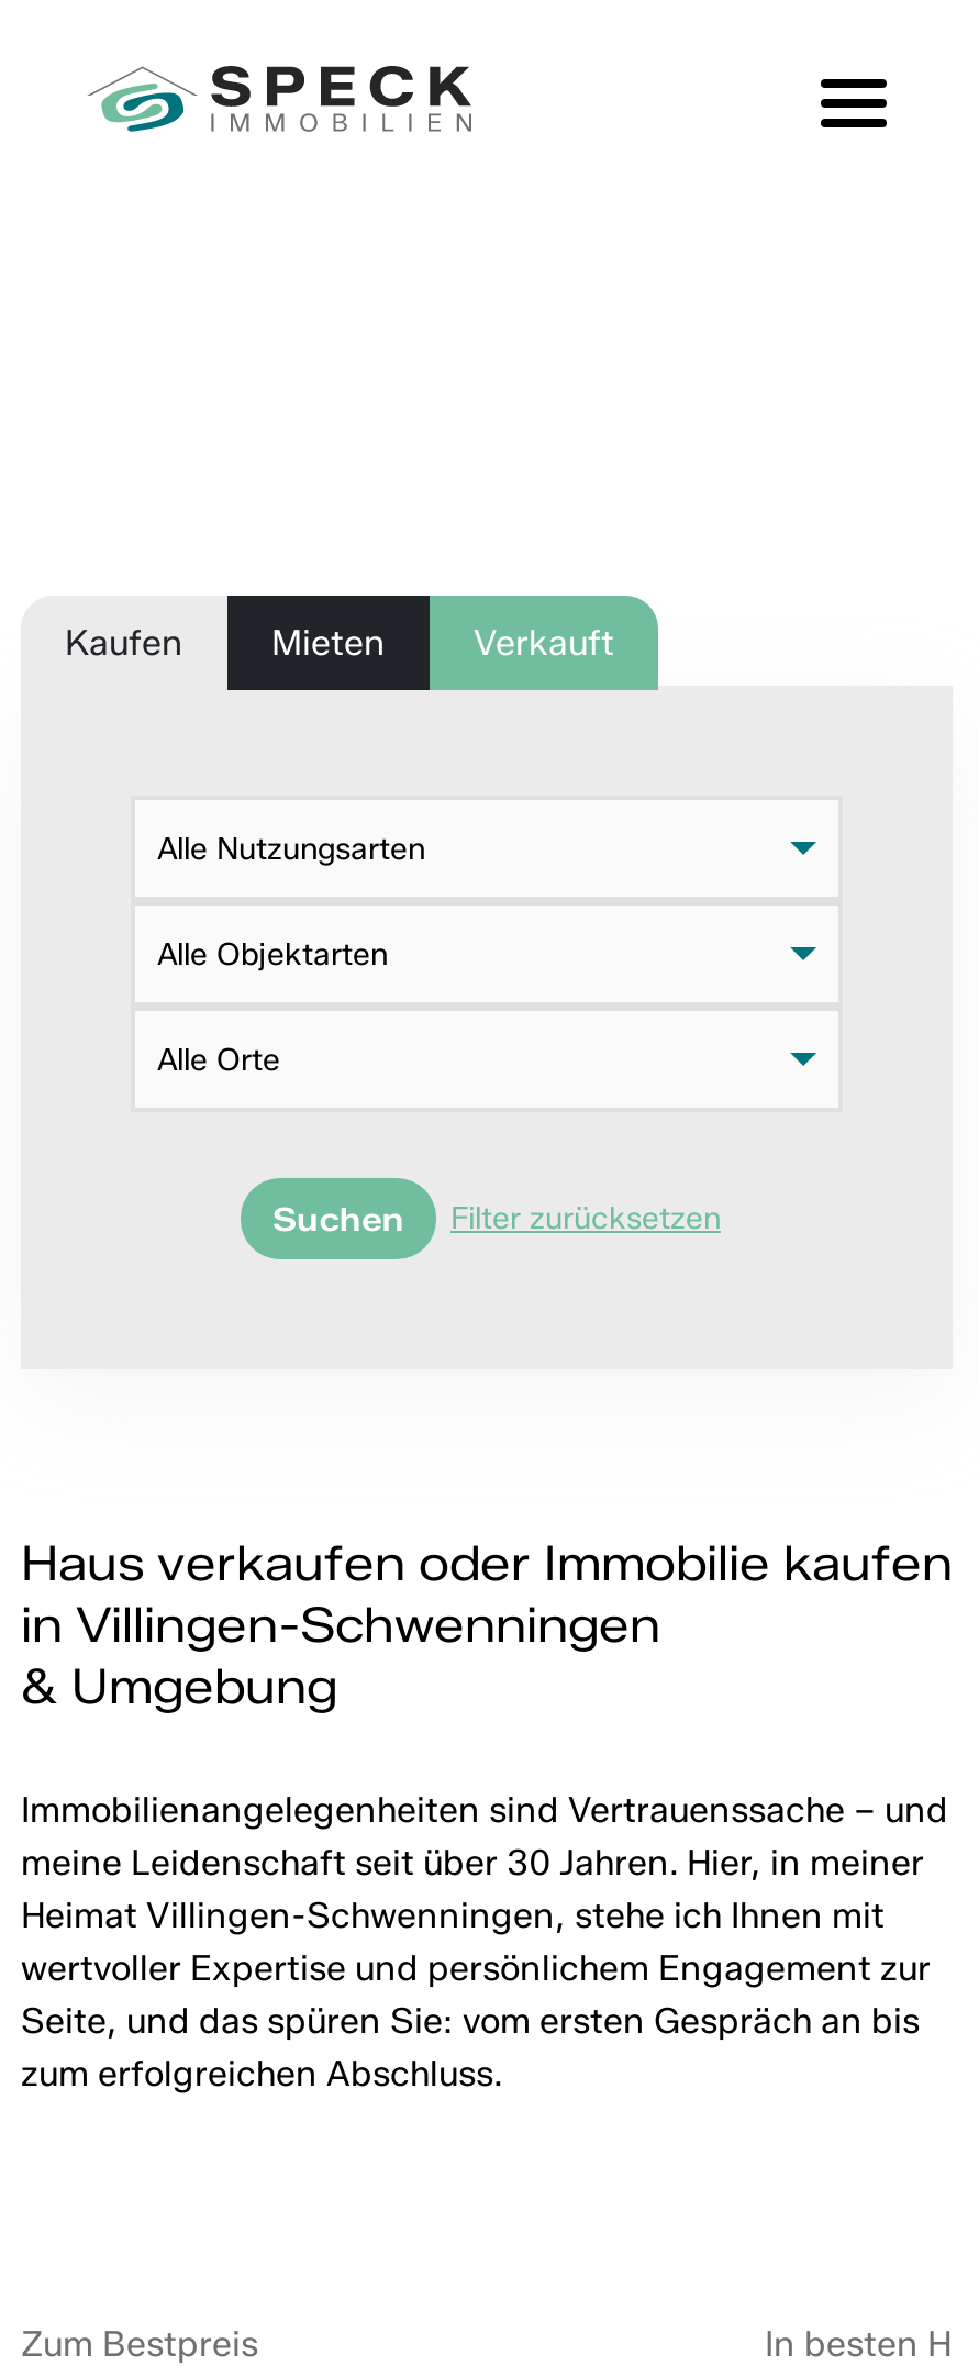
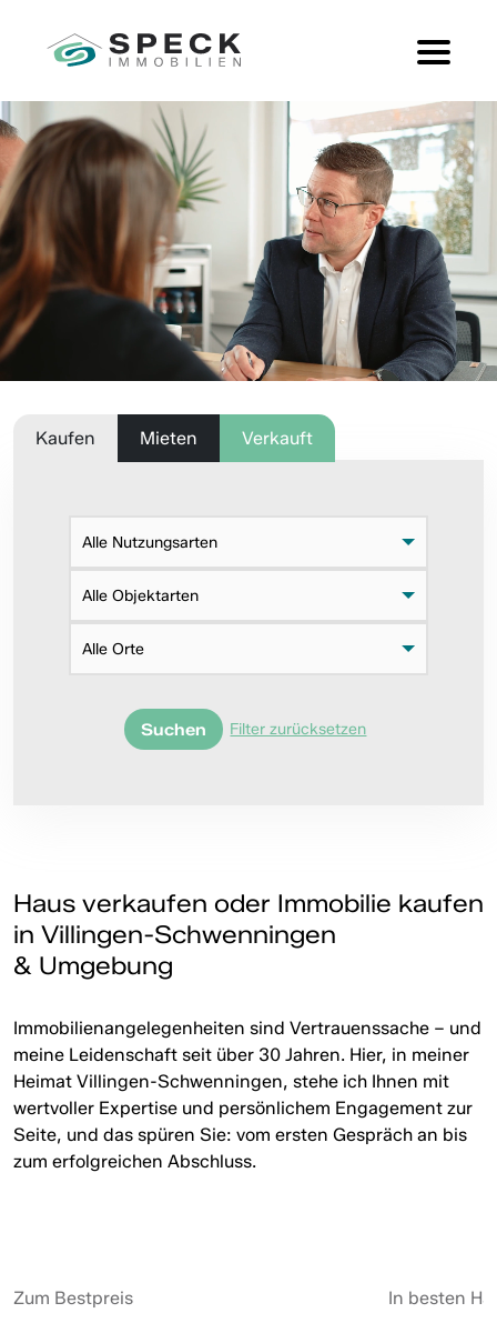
+ [image]
